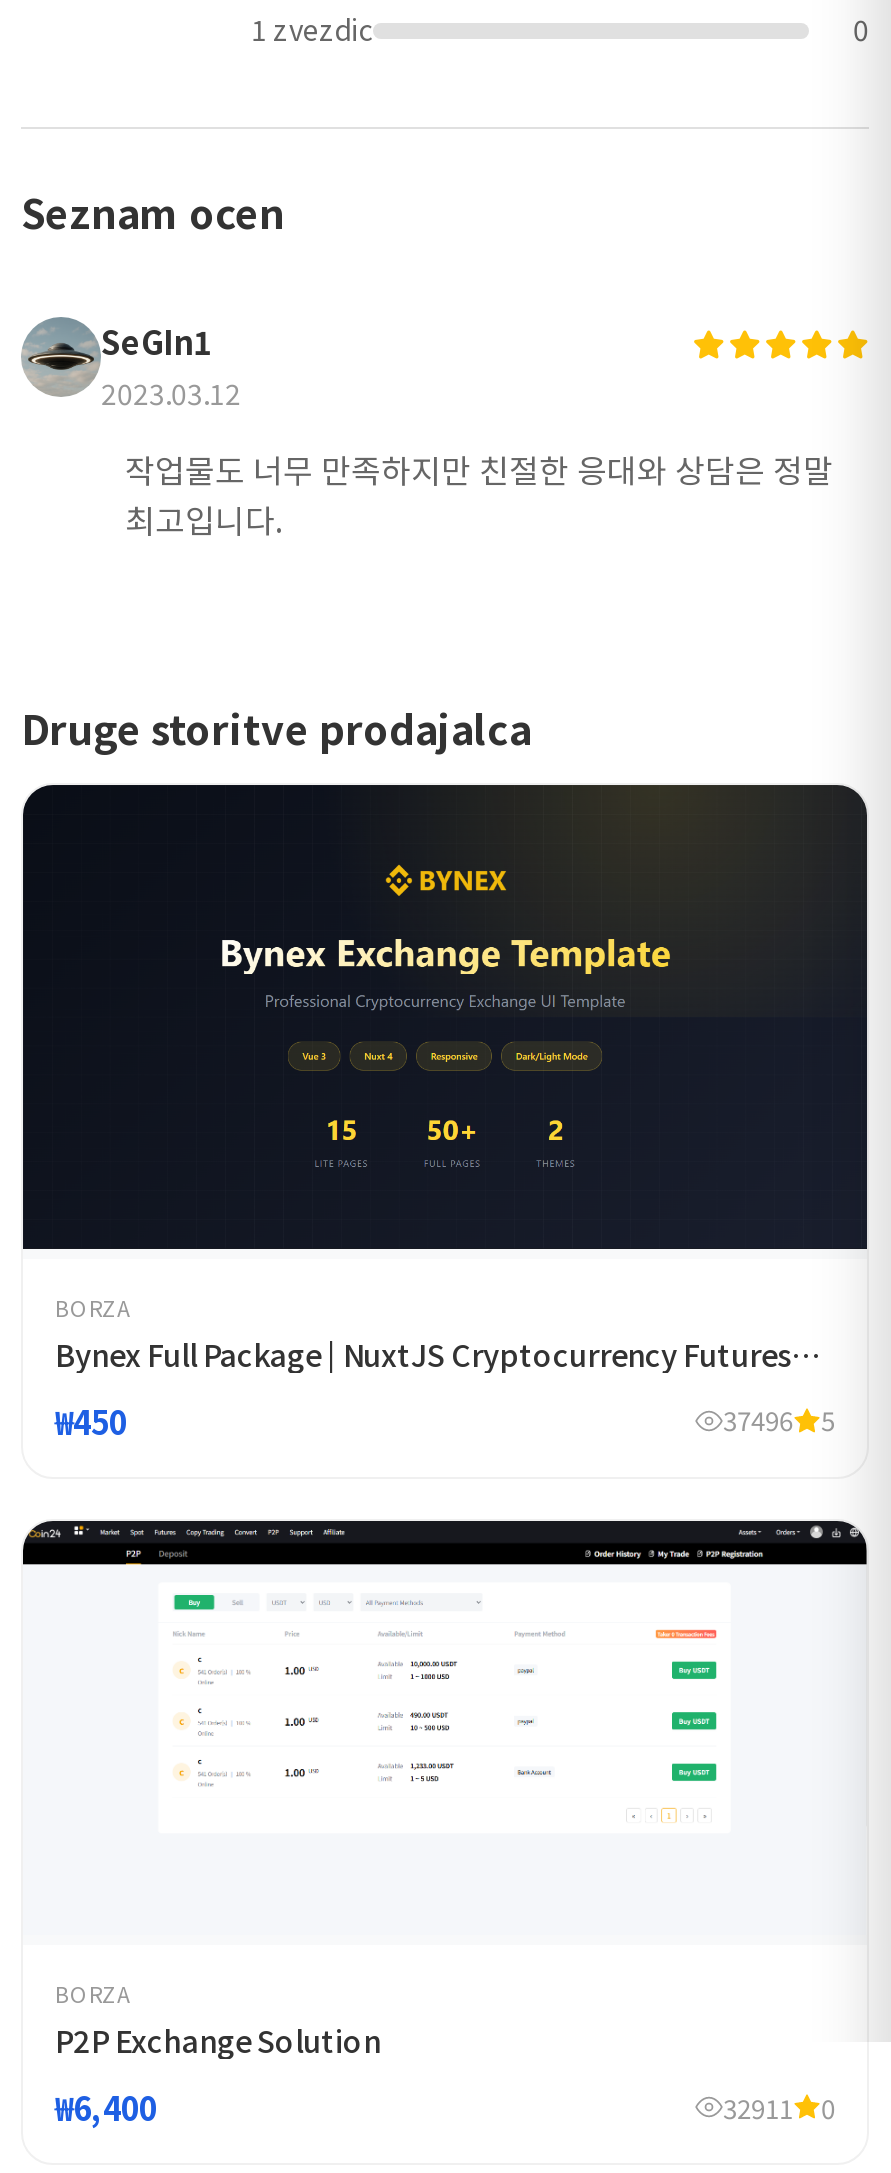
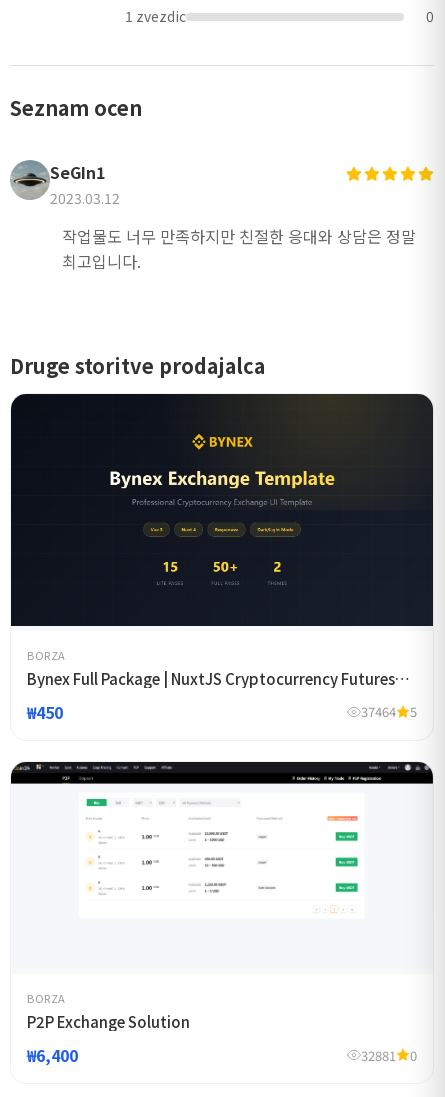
- 37496 5
+ 37464 5

- 32911 0
+ 32881 0
